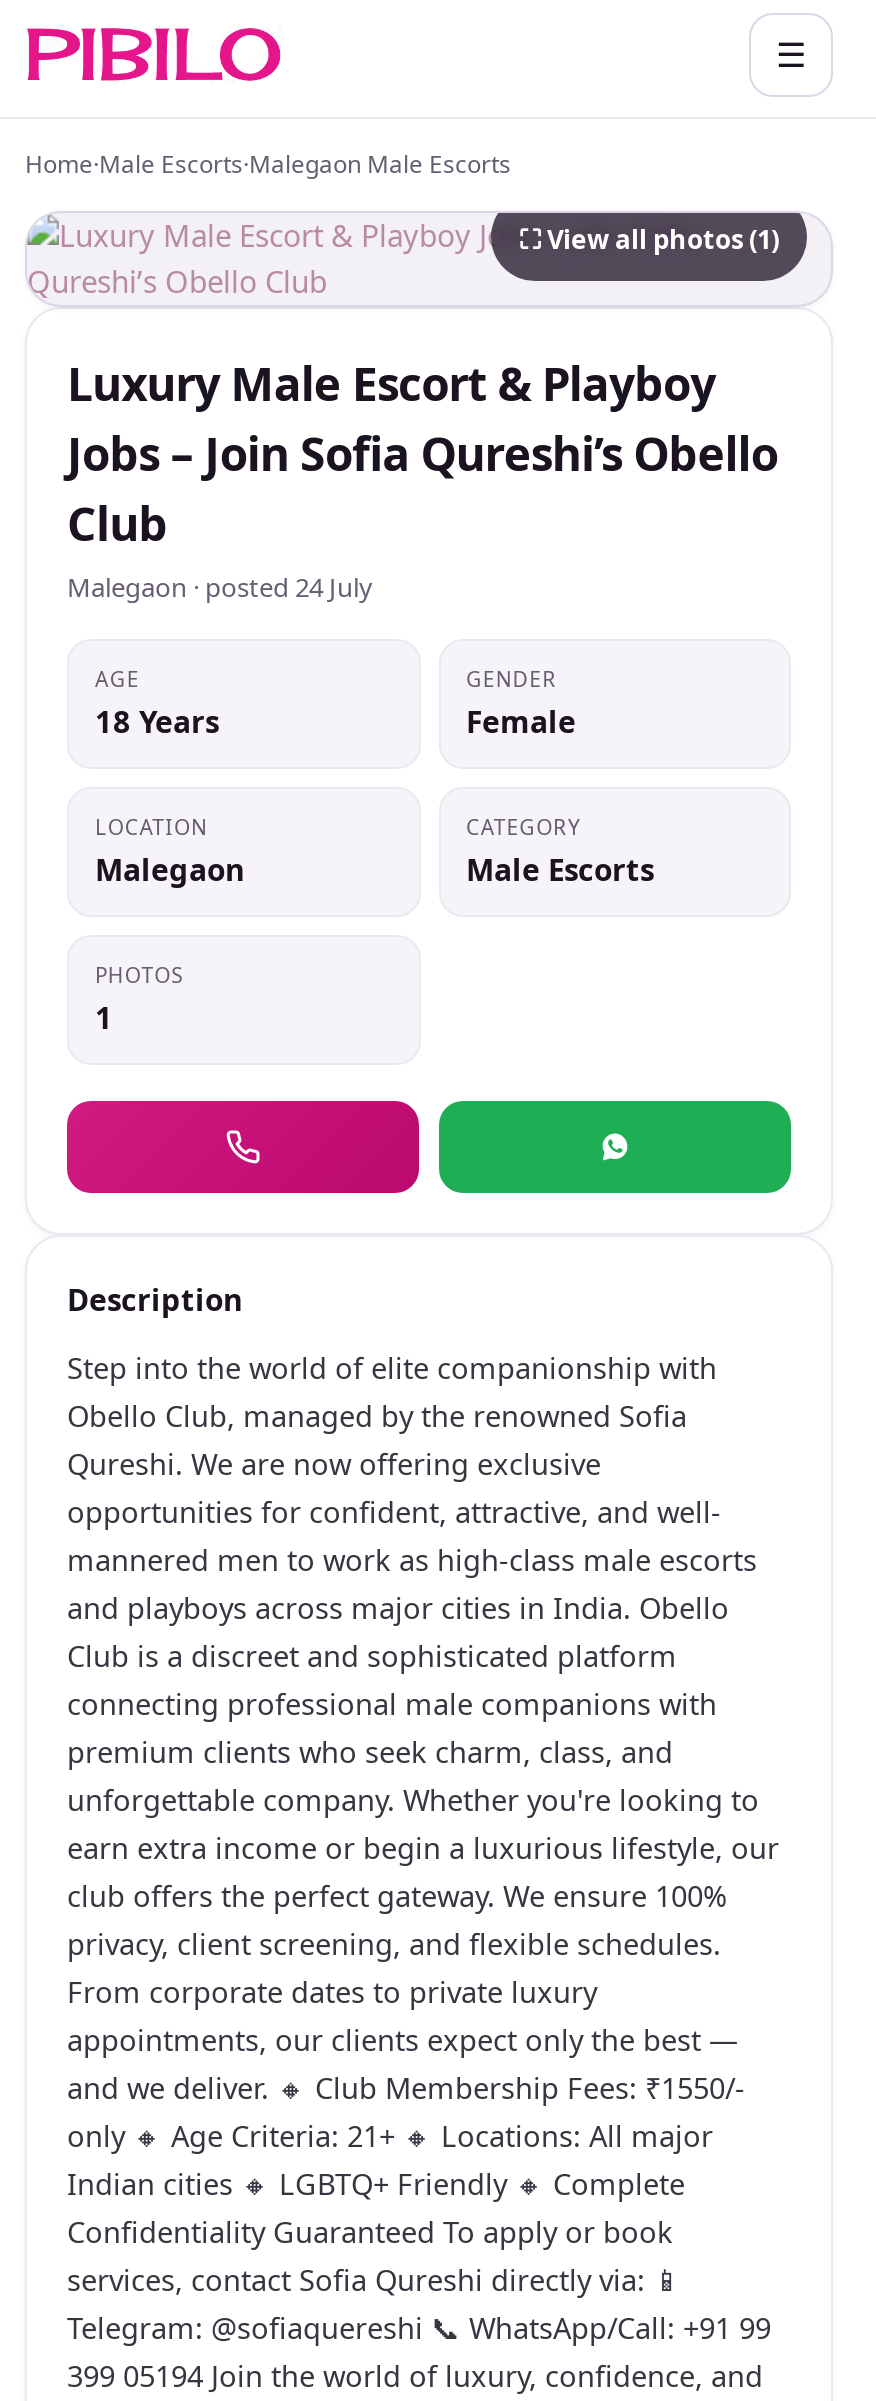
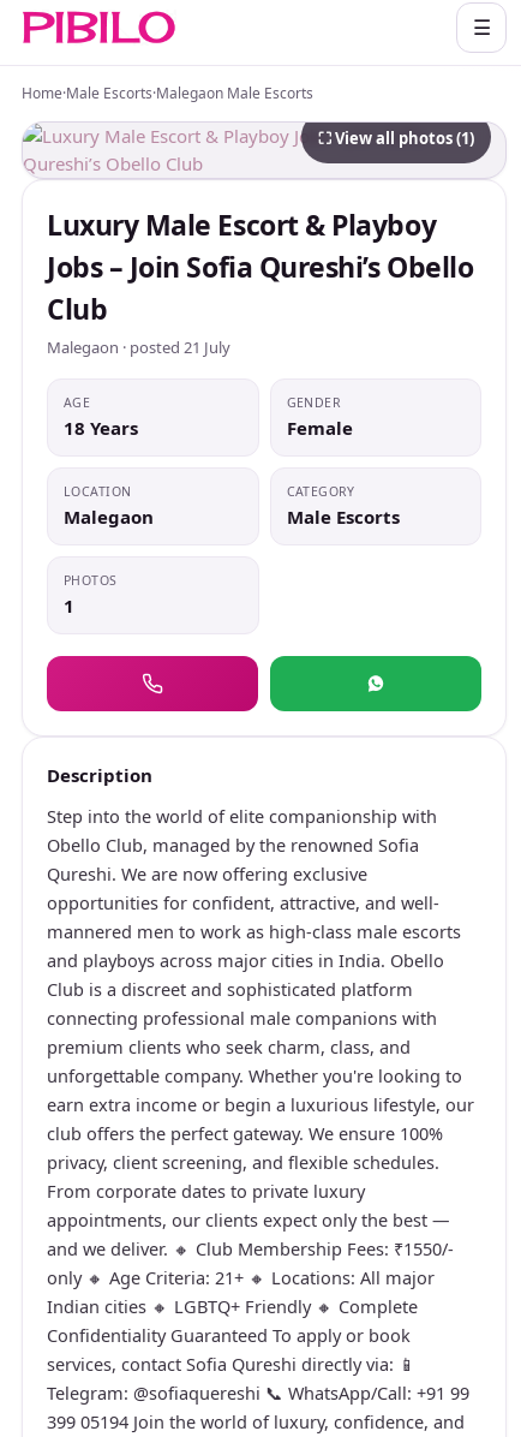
- Malegaon · posted 24 July
+ Malegaon · posted 21 July
